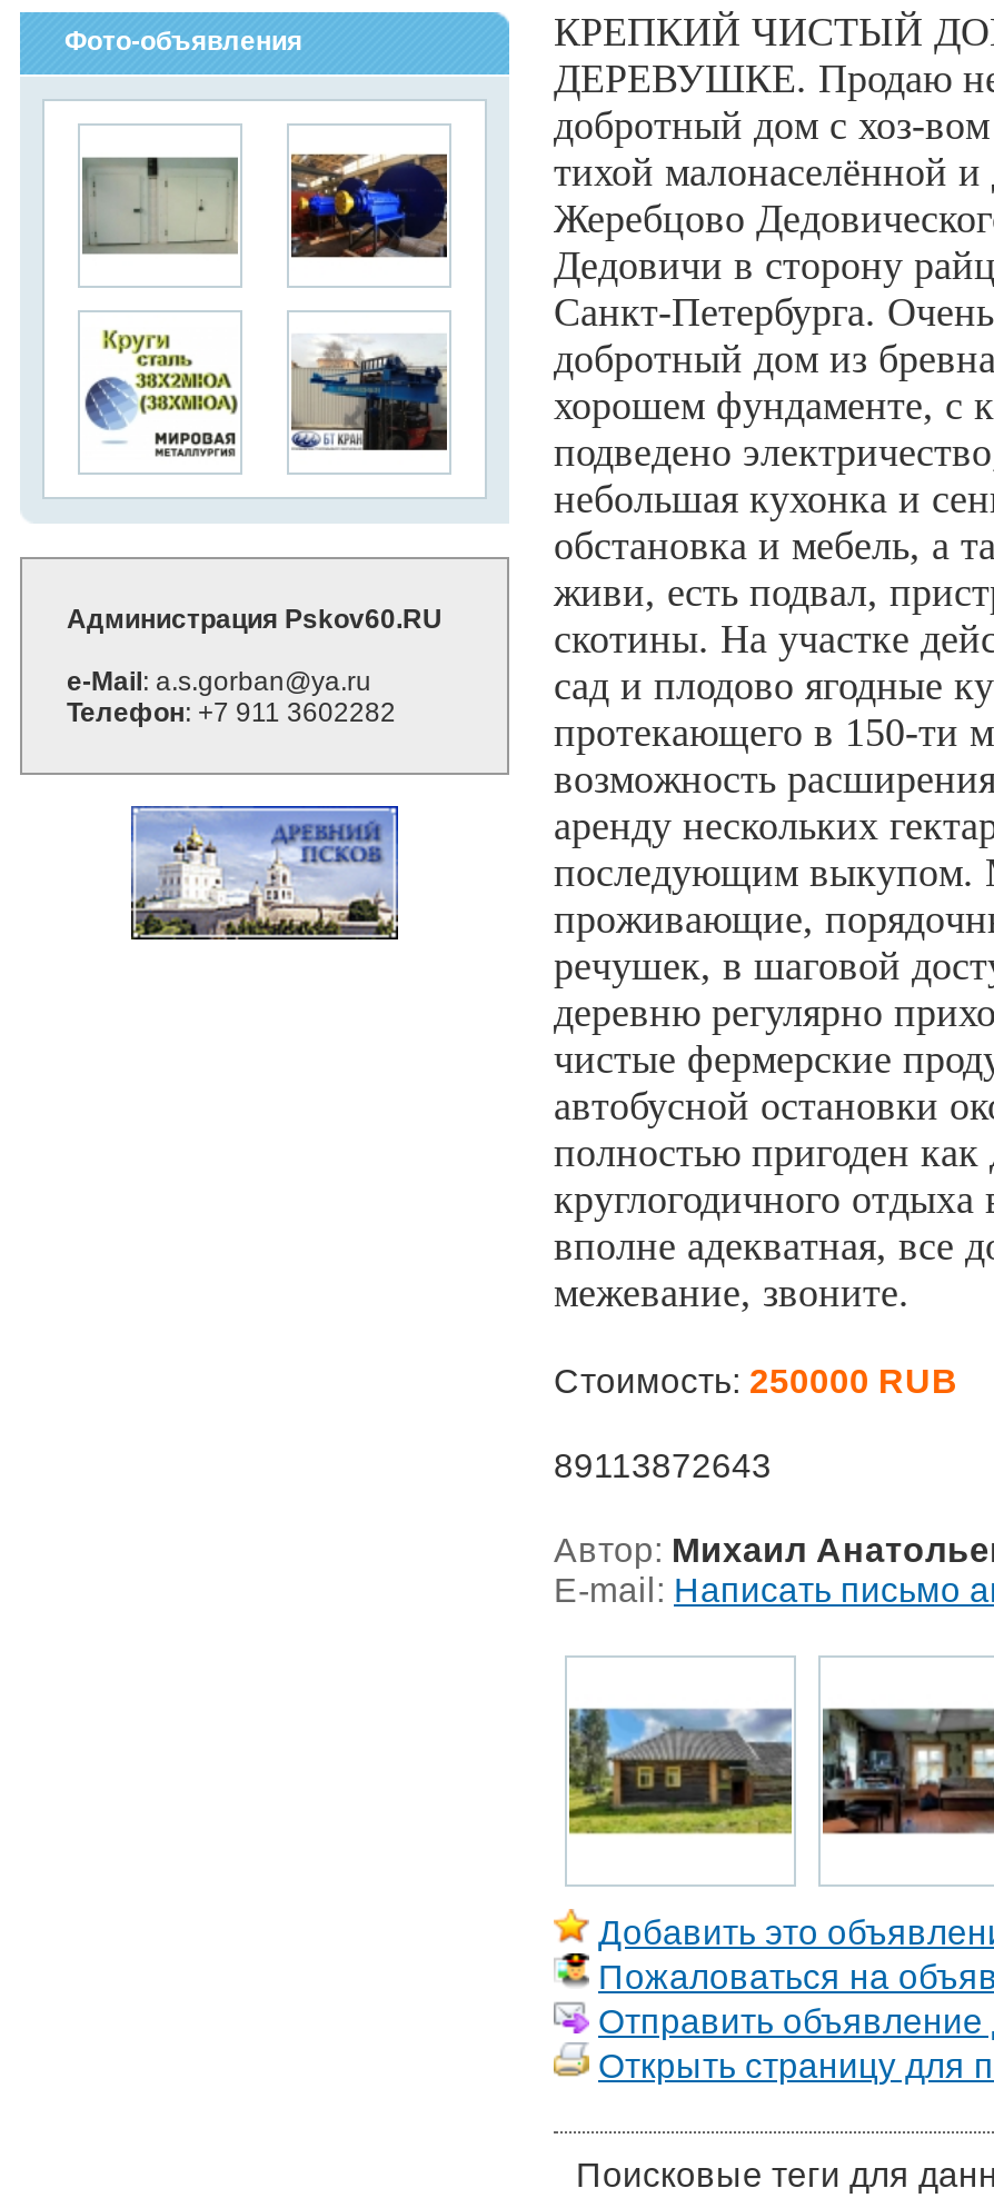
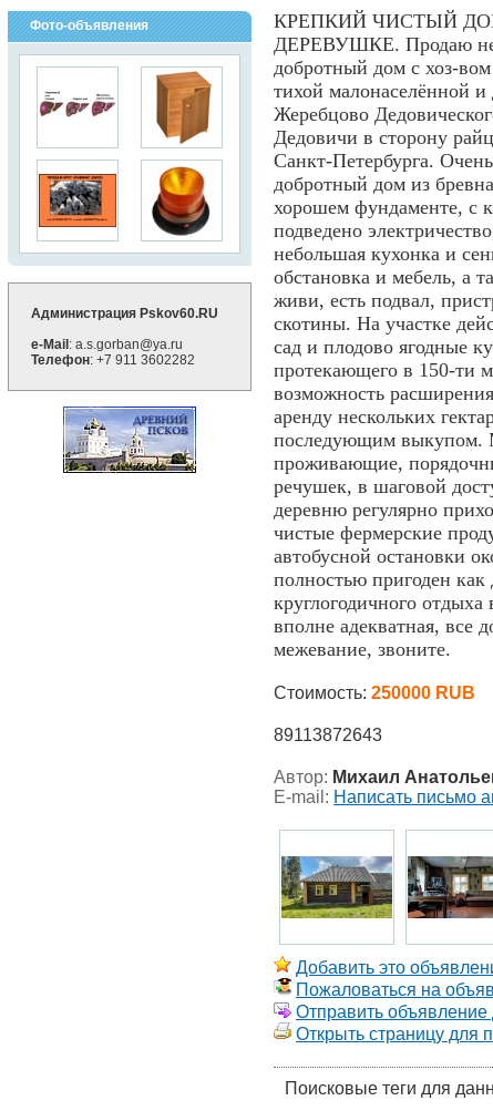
- [image]
+ [image]

- [image]
+ [image]

- [image]
+ [image]

- [image]
+ [image]
